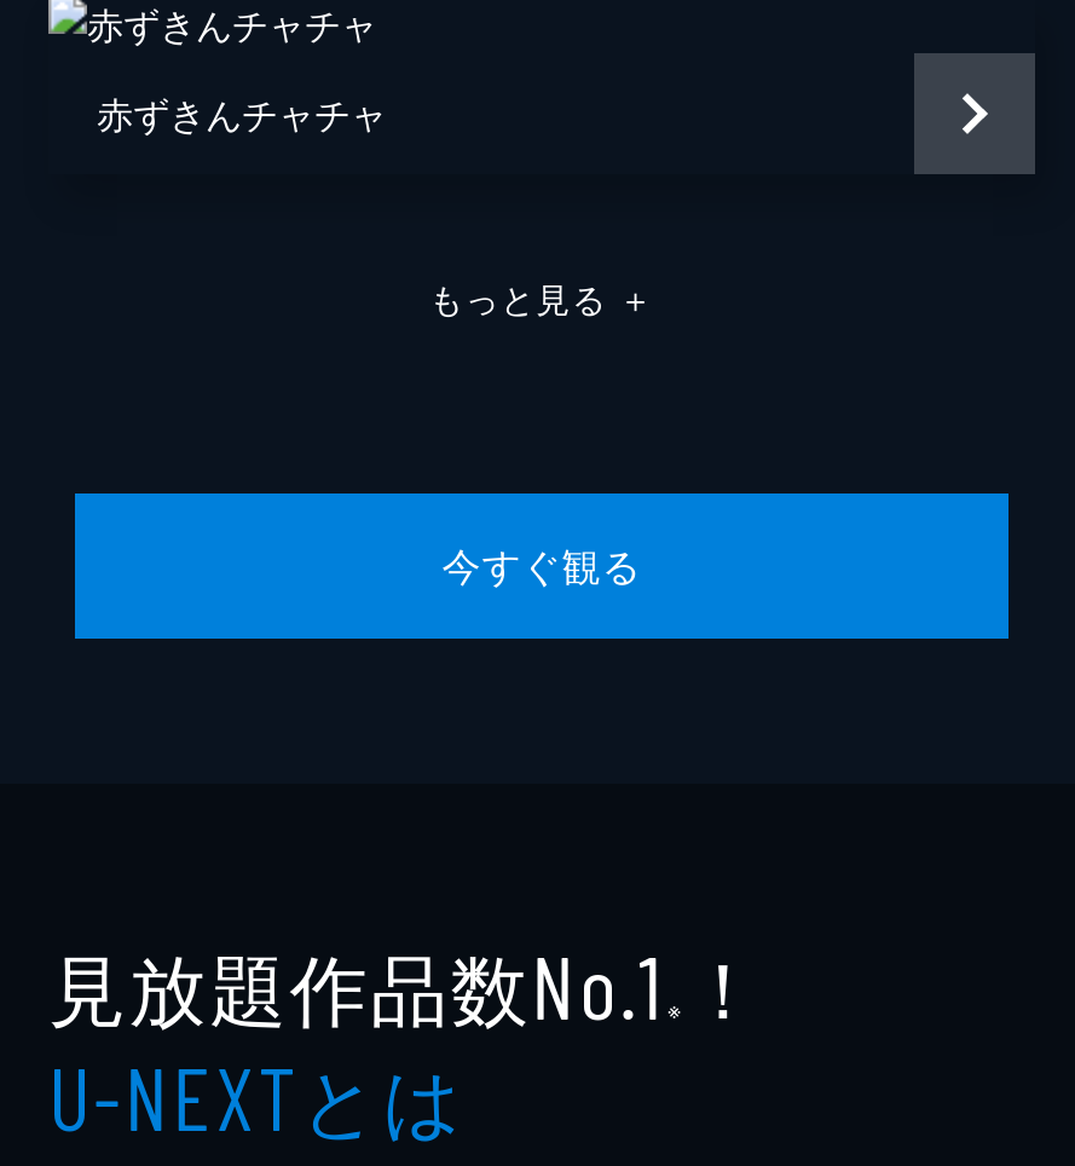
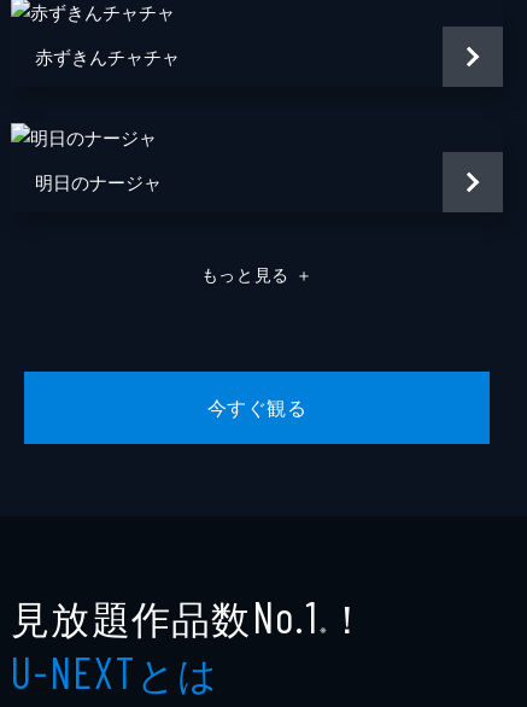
+ 明日のナージャ
